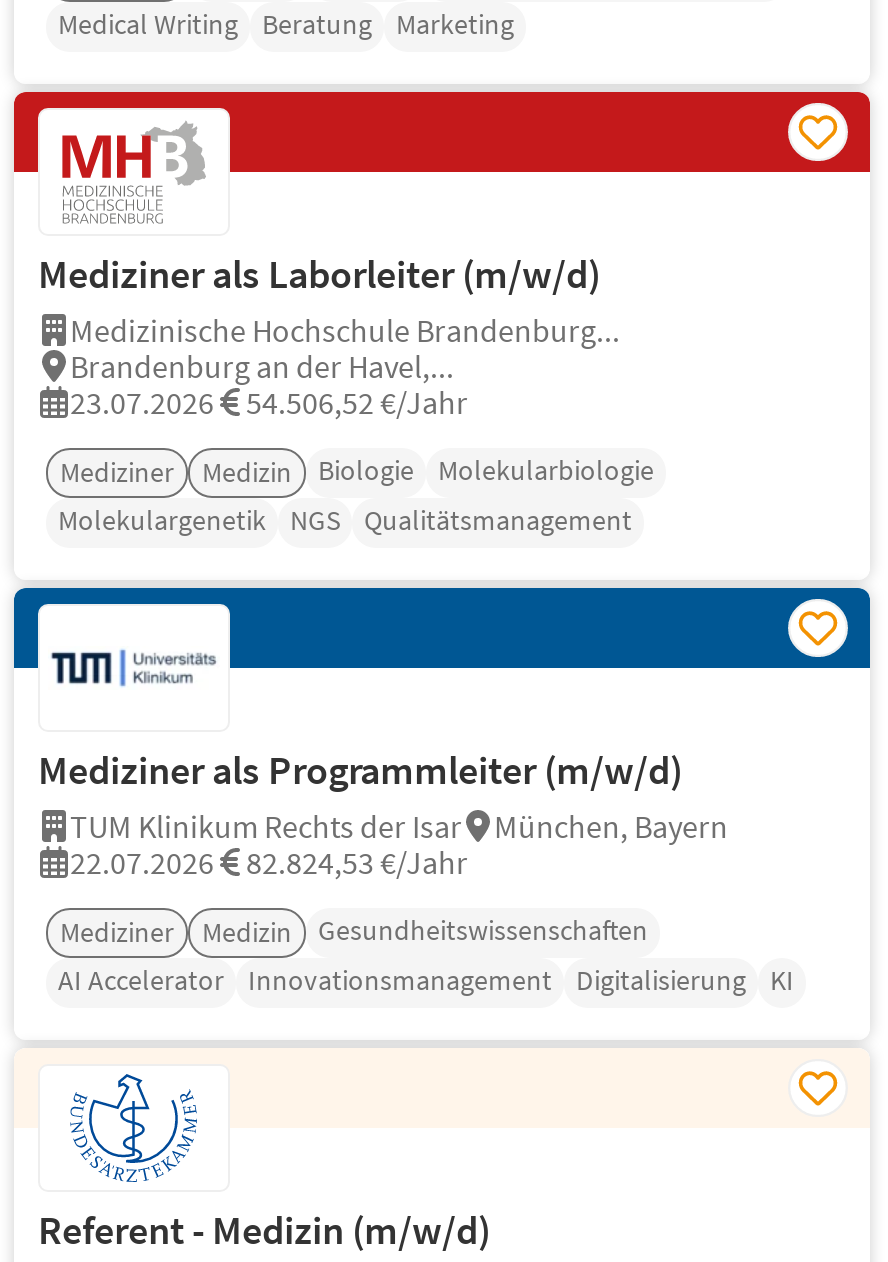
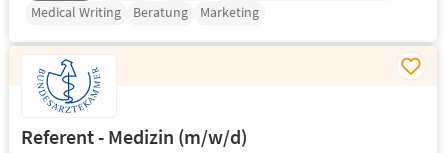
- [image]
- Mediziner als Laborleiter (m/w/d)
- Medizinische Hochschule Brandenburg...
- Brandenburg an der Havel,...
- 23.07.2026
- 54.506,52 €/Jahr
- Mediziner
- Medizin
- Biologie
- Molekularbiologie
- Molekulargenetik
- NGS
- Qualitätsmanagement

- [image]
- Mediziner als Programmleiter (m/w/d)
- TUM Klinikum Rechts der Isar
- München, Bayern
- 22.07.2026
- 82.824,53 €/Jahr
- Mediziner
- Medizin
- Gesundheitswissenschaften
- AI Accelerator
- Innovationsmanagement
- Digitalisierung
- KI
